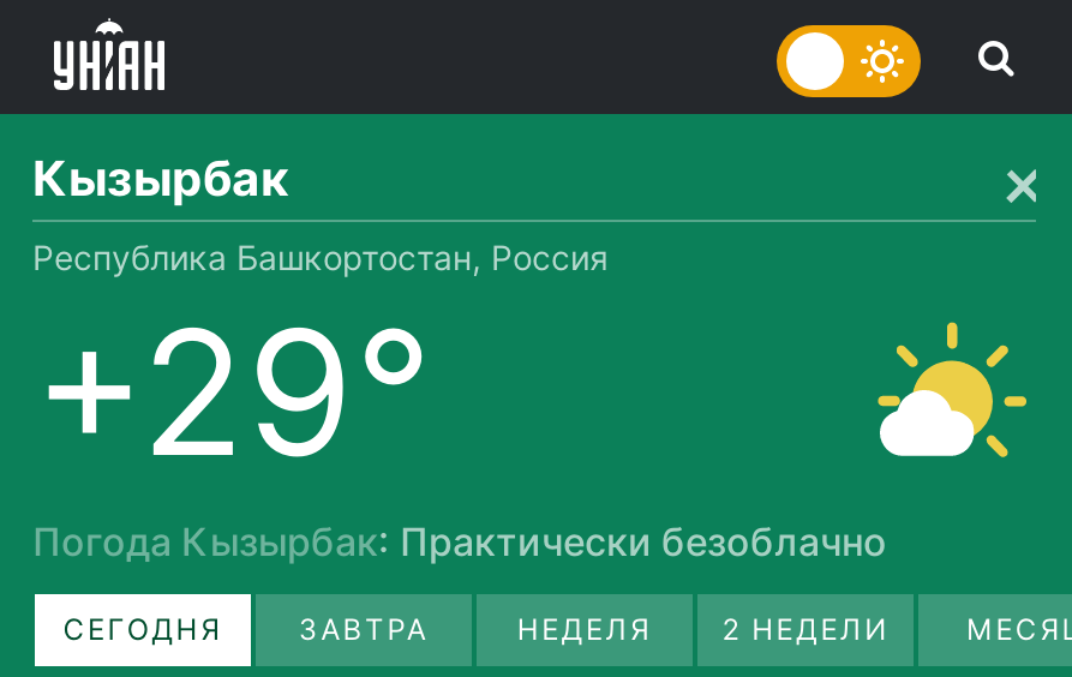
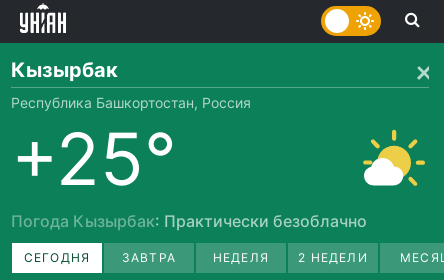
- +29°
+ +25°
